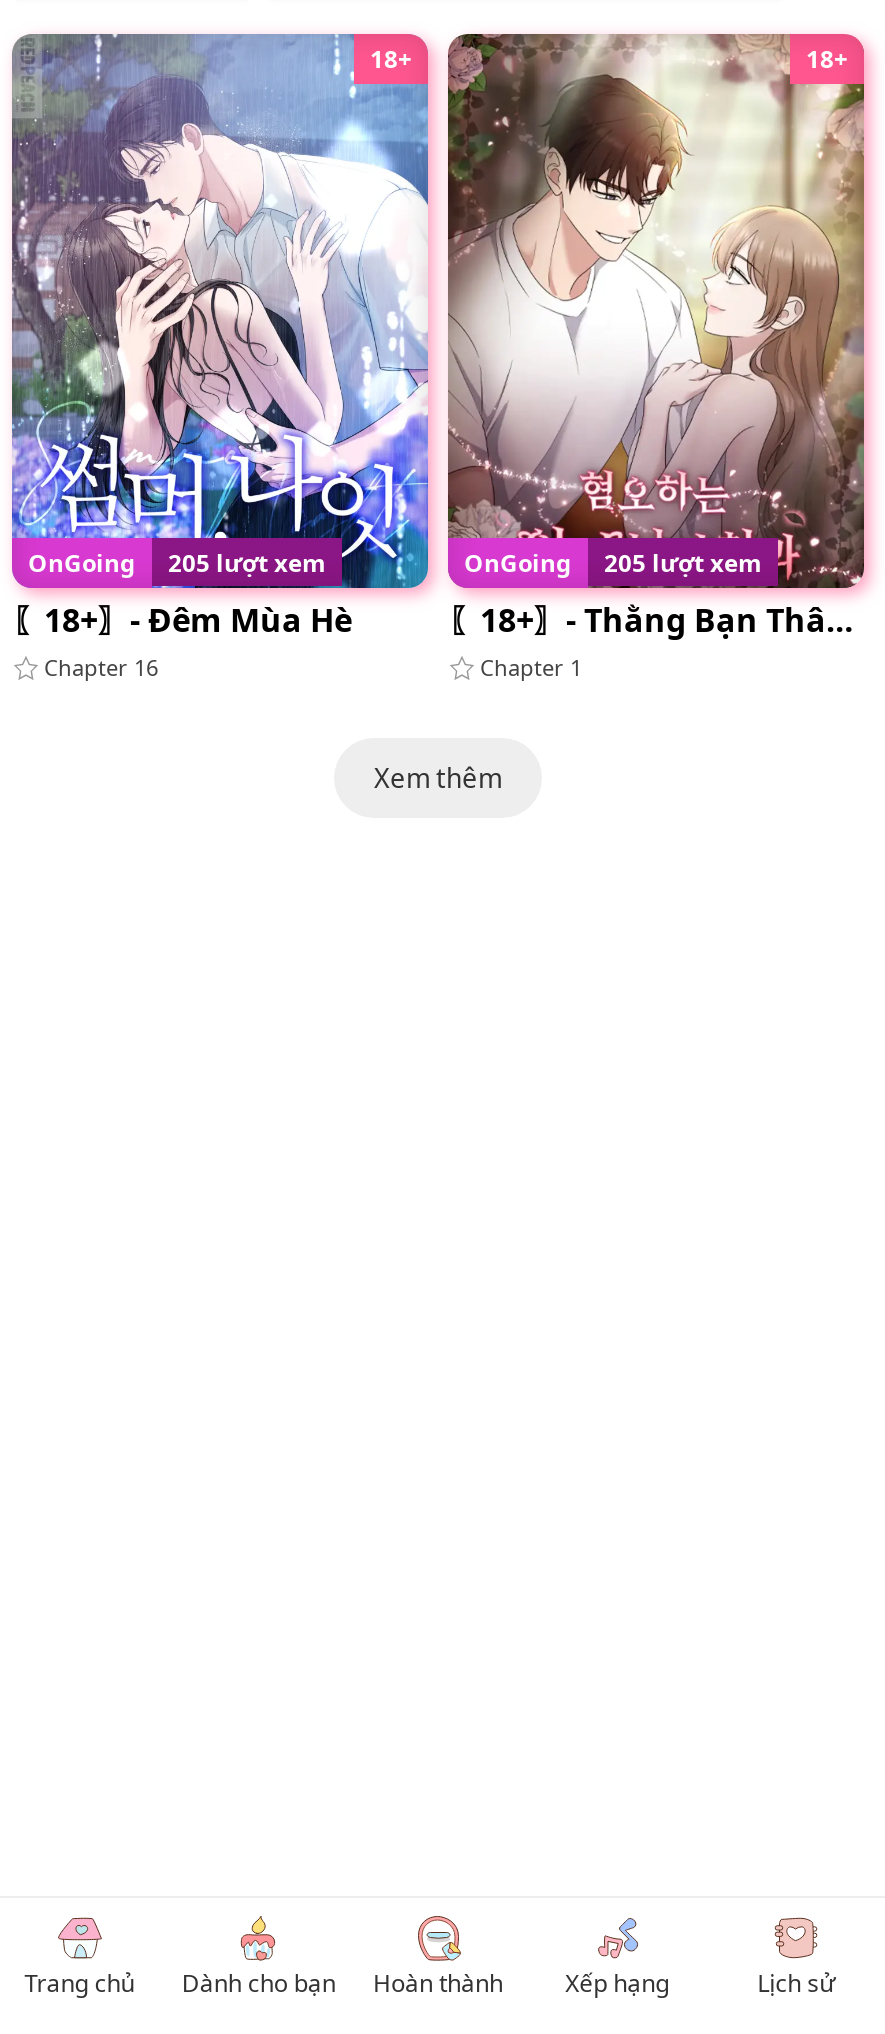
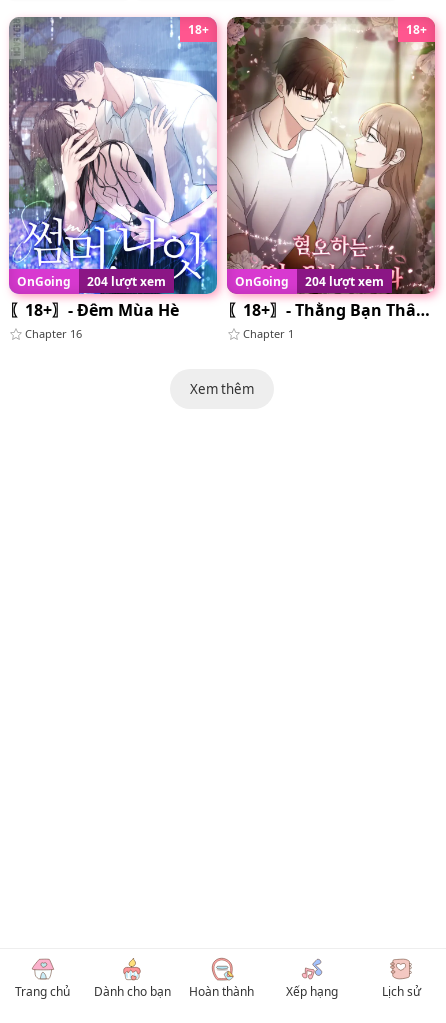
- OnGoing 205 lượt xem
+ OnGoing 204 lượt xem

- OnGoing 205 lượt xem
+ OnGoing 204 lượt xem
